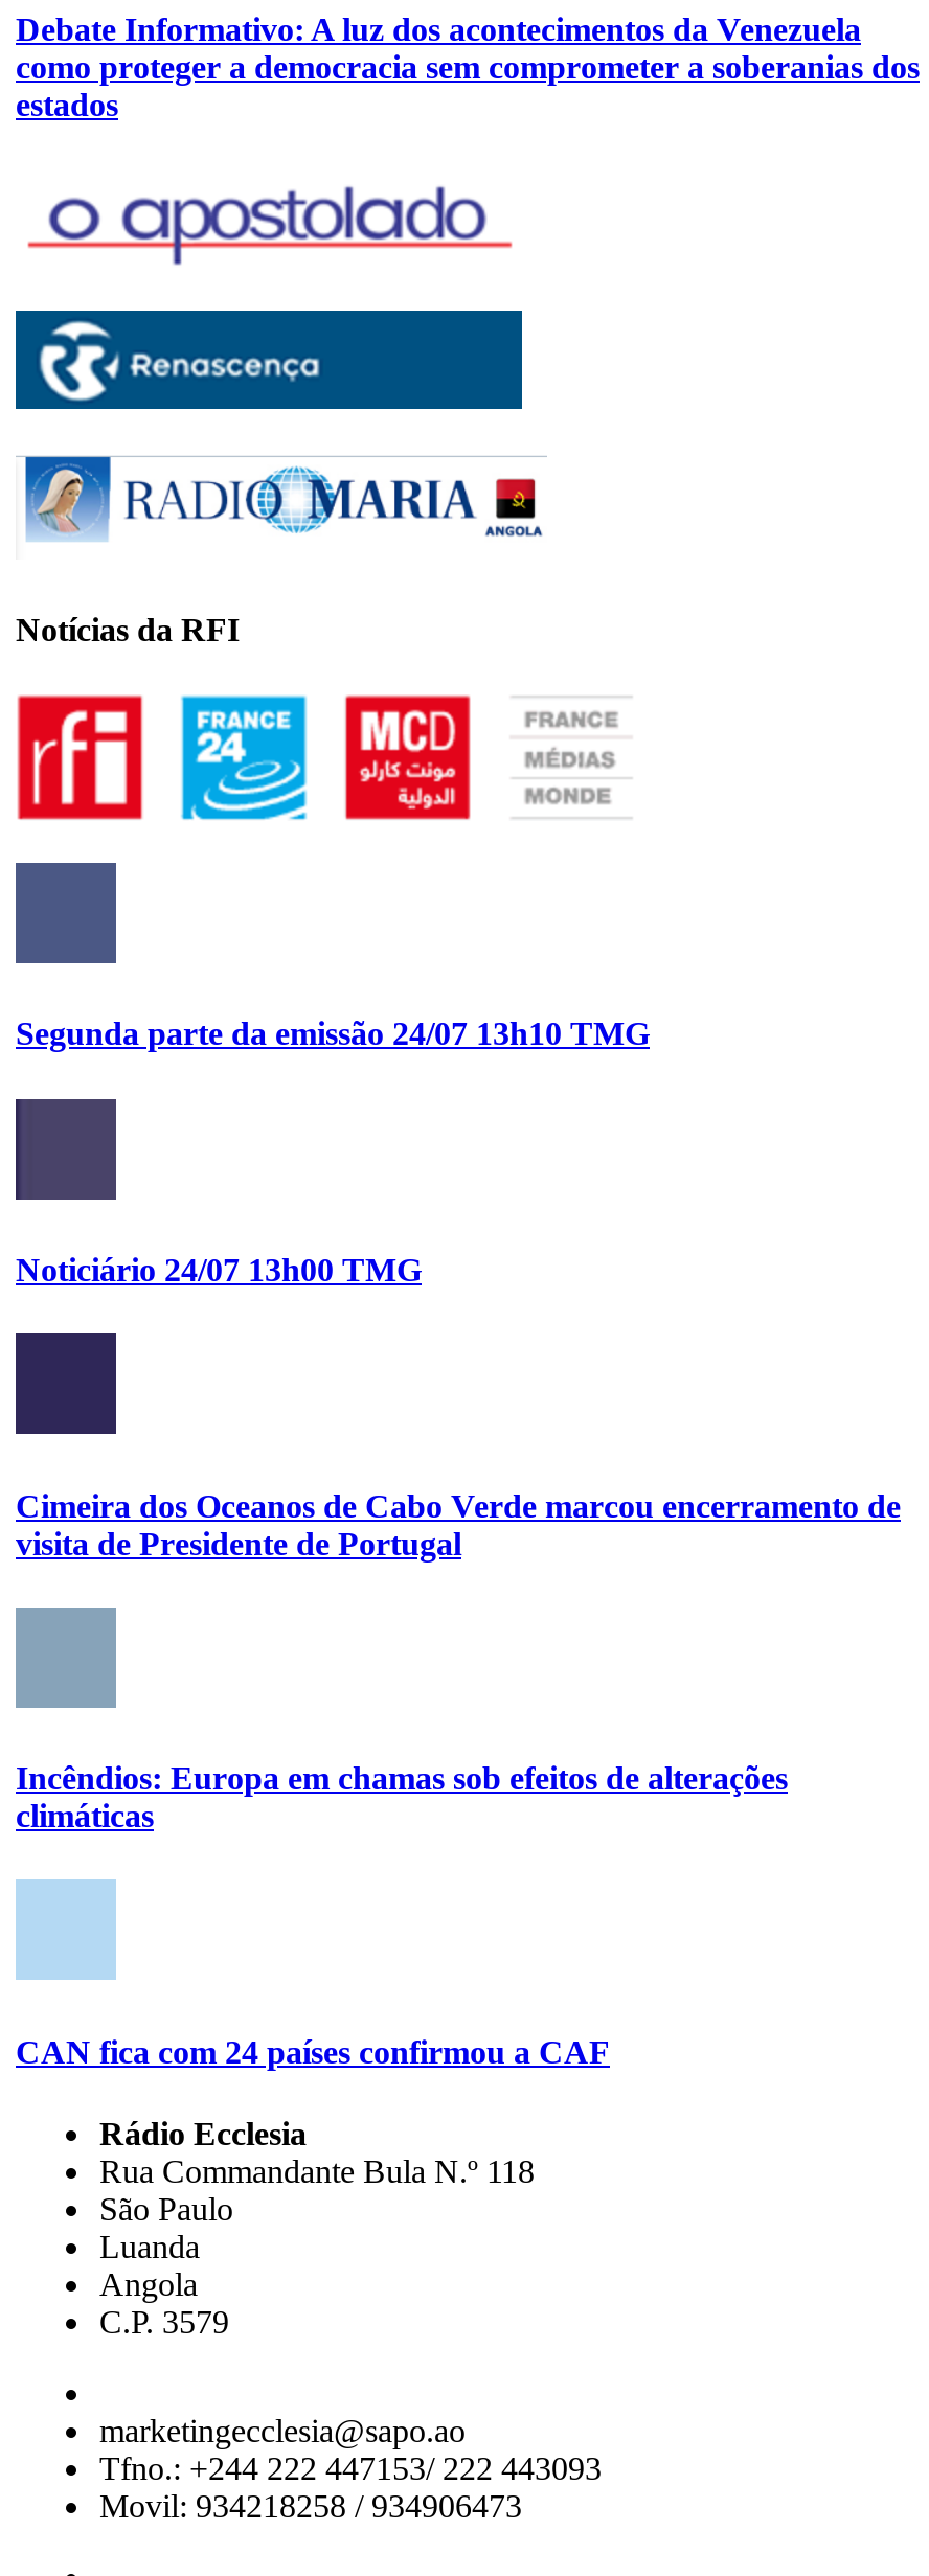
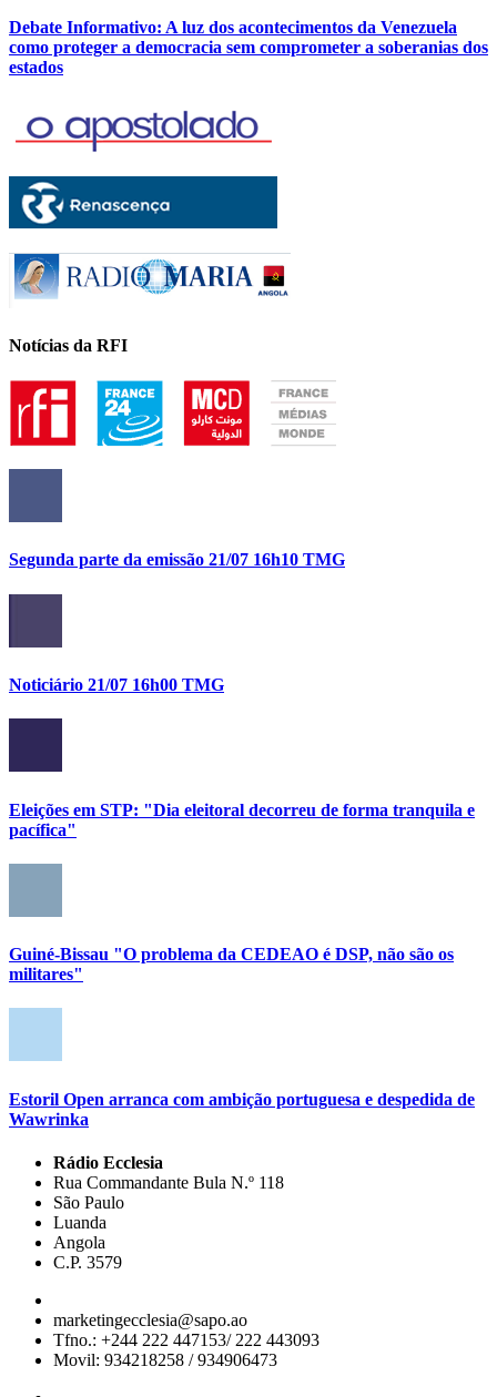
- Segunda parte da emissão 24/07 13h10 TMG
+ Segunda parte da emissão 21/07 16h10 TMG

- Noticiário 24/07 13h00 TMG
+ Noticiário 21/07 16h00 TMG

- Cimeira dos Oceanos de Cabo Verde marcou encerramento de
- visita de Presidente de Portugal
+ Eleições em STP: "Dia eleitoral decorreu de forma tranquila e
+ pacífica"

- Incêndios: Europa em chamas sob efeitos de alterações
- climáticas
+ Guiné-Bissau "O problema da CEDEAO é DSP, não são os
+ militares"

- CAN fica com 24 países confirmou a CAF
+ Estoril Open arranca com ambição portuguesa e despedida de
+ Wawrinka
